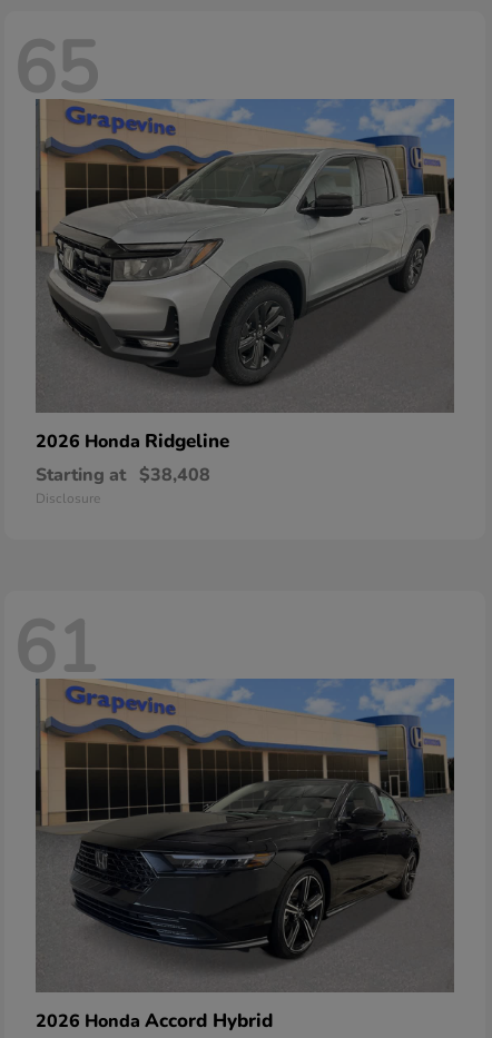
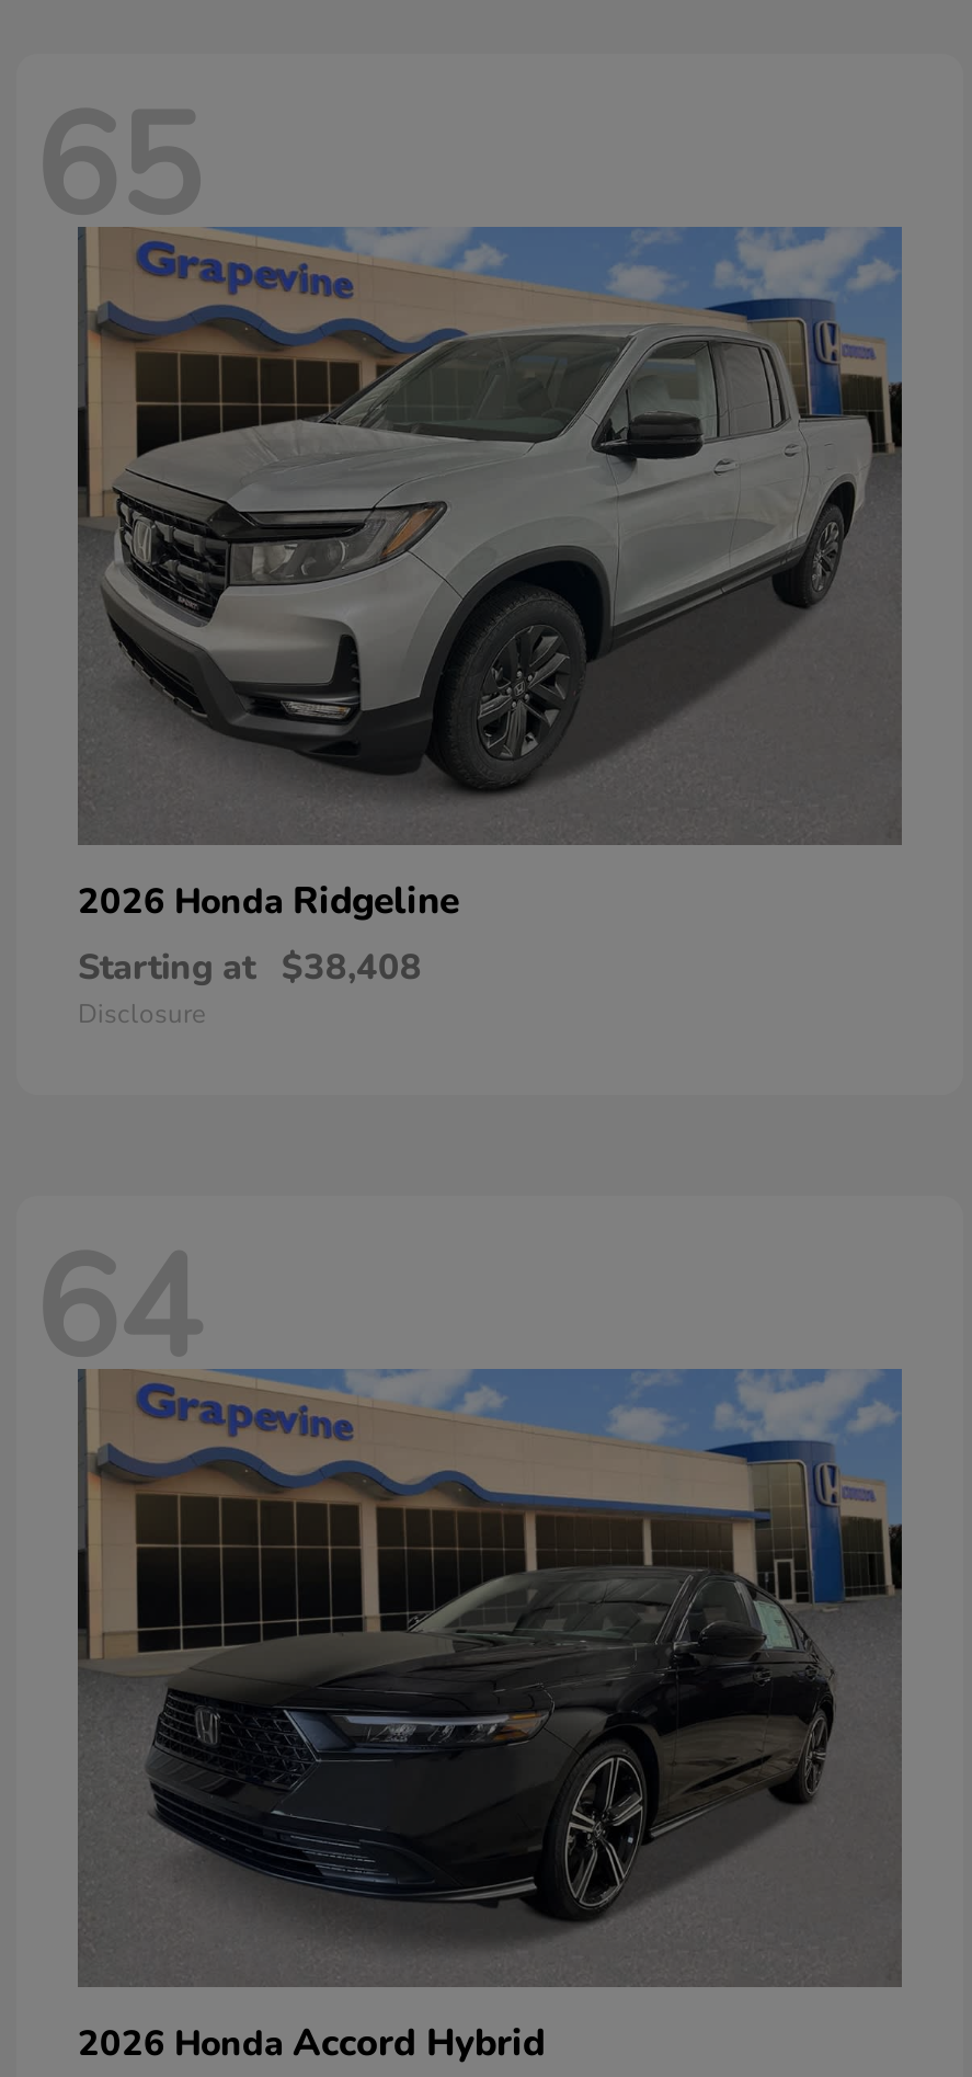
- 61
+ 64
